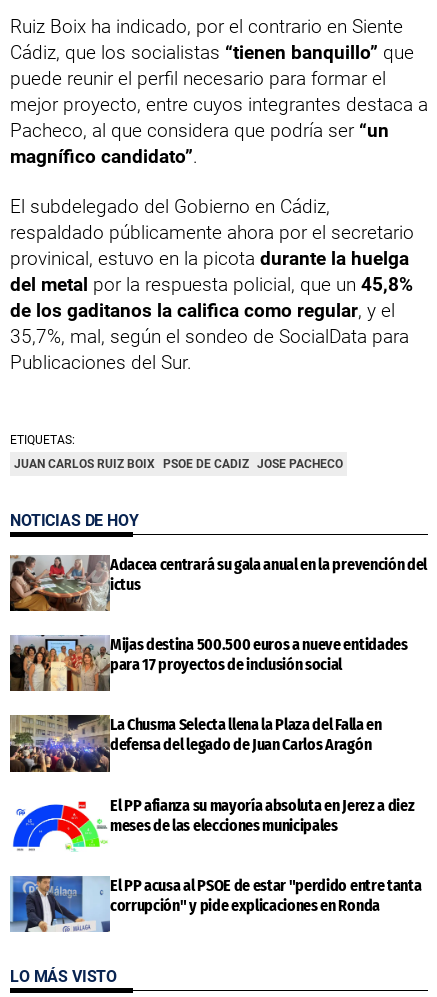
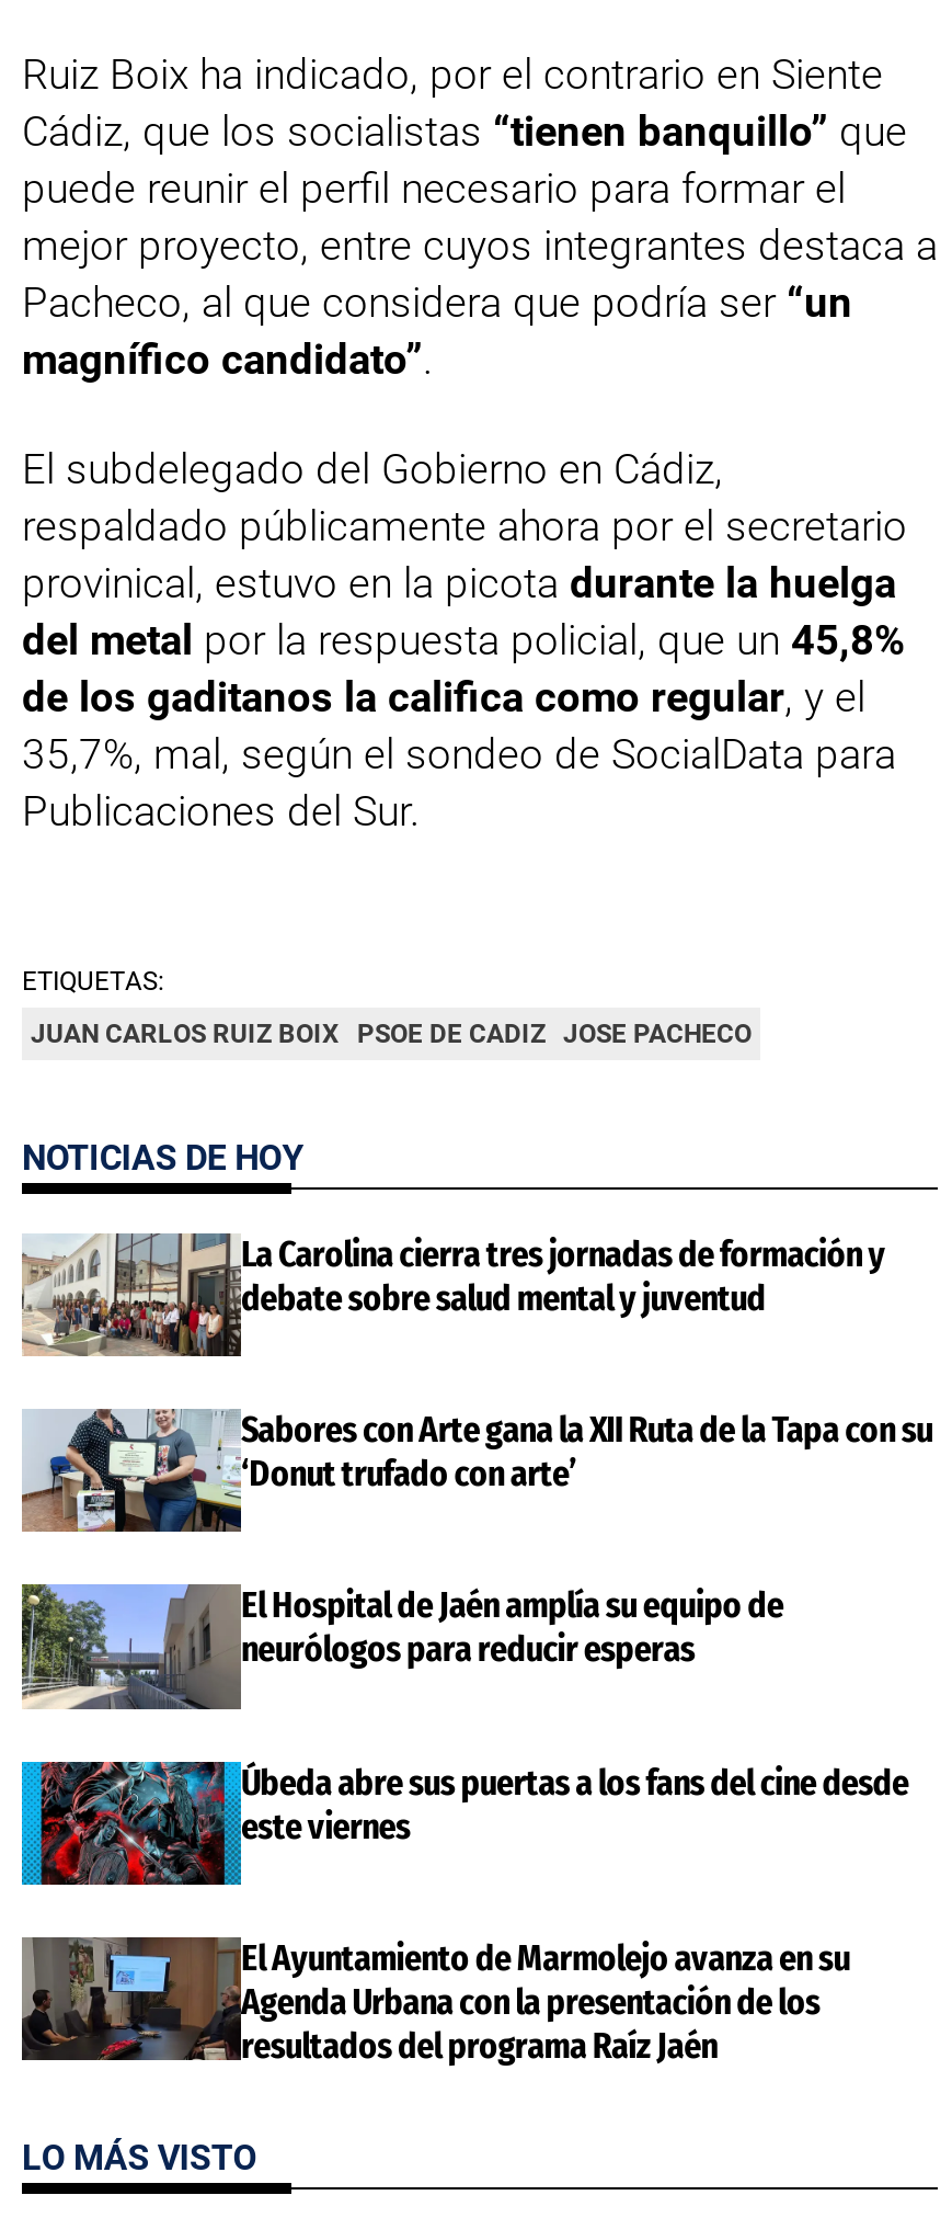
- [image]
- Adacea centrará su gala anual en la prevención del
- ictus
+ [image]
+ La Carolina cierra tres jornadas de formación y
+ debate sobre salud mental y juventud

- [image]
- Mijas destina 500.500 euros a nueve entidades
- para 17 proyectos de inclusión social
+ [image]
+ Sabores con Arte gana la XII Ruta de la Tapa con su
+ ‘Donut trufado con arte’

- [image]
- La Chusma Selecta llena la Plaza del Falla en
- defensa del legado de Juan Carlos Aragón
+ [image]
+ El Hospital de Jaén amplía su equipo de
+ neurólogos para reducir esperas

- [image]
- El PP afianza su mayoría absoluta en Jerez a diez
- meses de las elecciones municipales
+ [image]
+ Úbeda abre sus puertas a los fans del cine desde
+ este viernes

- [image]
- El PP acusa al PSOE de estar "perdido entre tanta
- corrupción" y pide explicaciones en Ronda
+ [image]
+ El Ayuntamiento de Marmolejo avanza en su
+ Agenda Urbana con la presentación de los
+ resultados del programa Raíz Jaén
